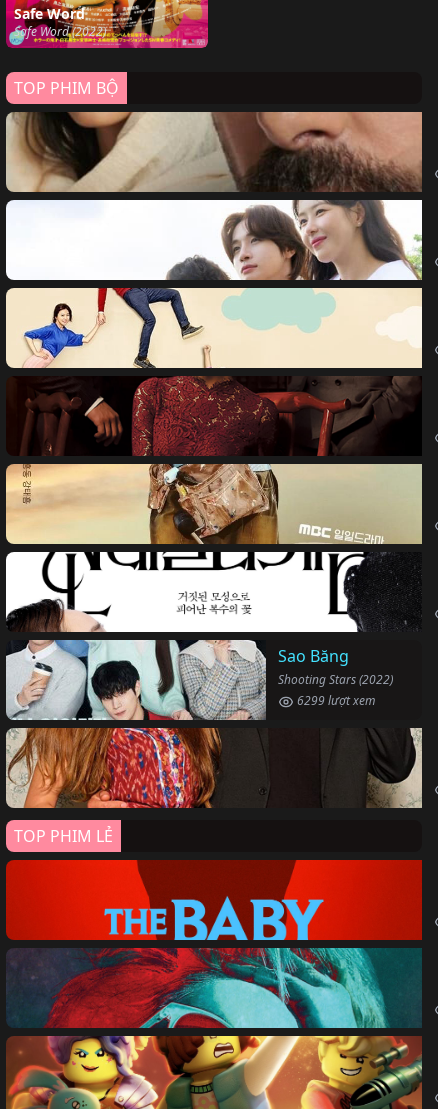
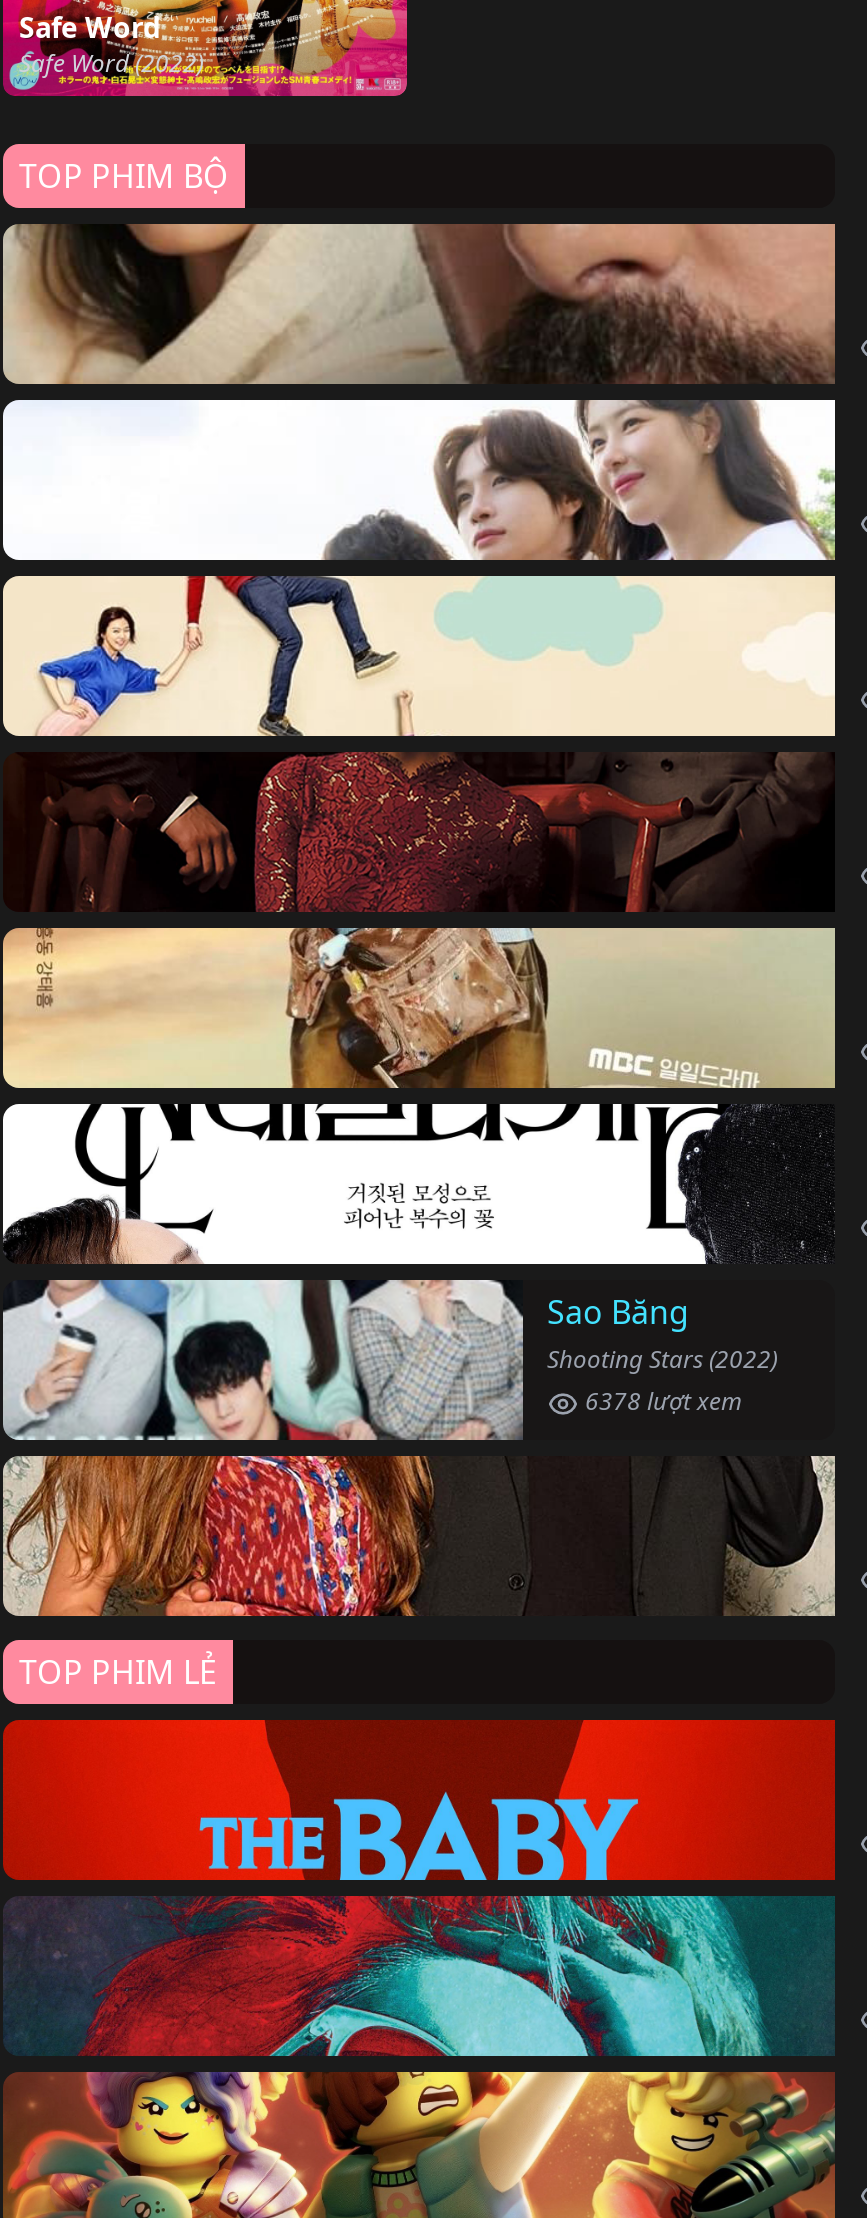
- 6299 lượt xem
+ 6378 lượt xem
